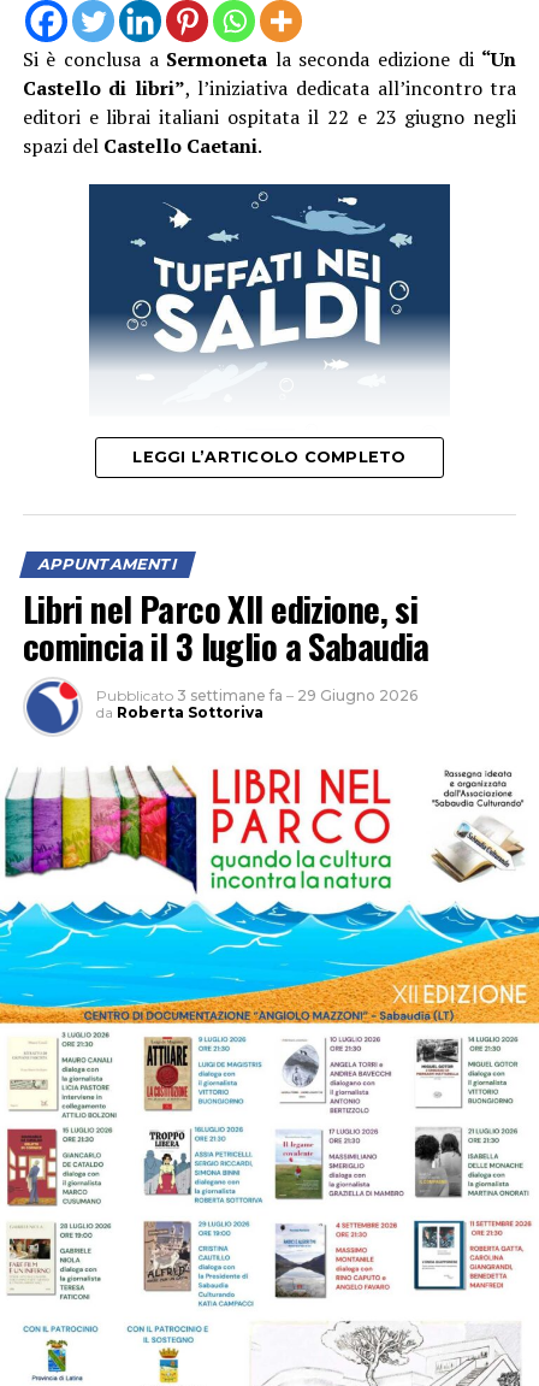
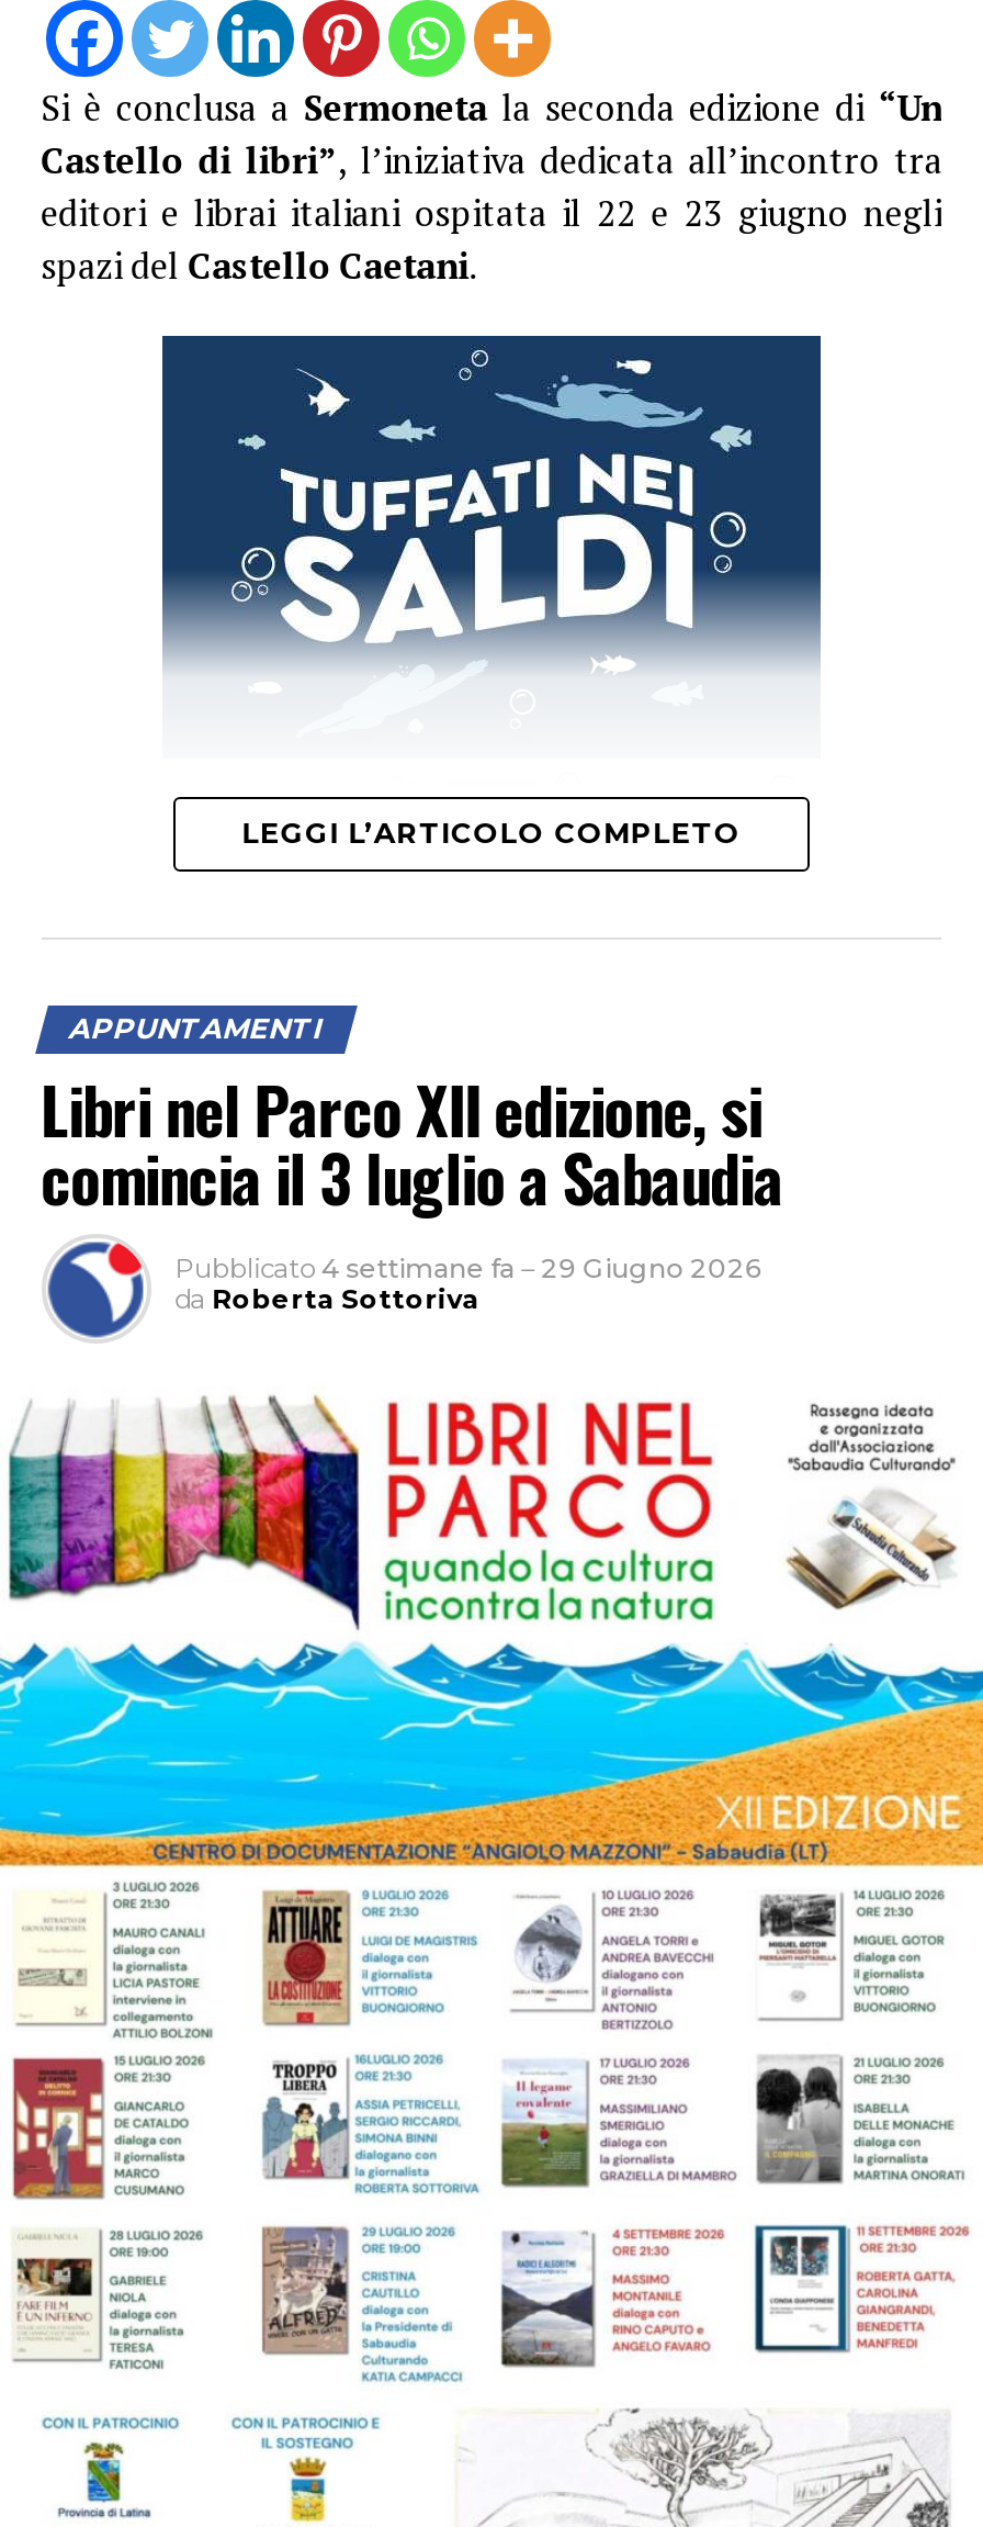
- Pubblicato 3 settimane fa – 29 Giugno 2026
+ Pubblicato 4 settimane fa – 29 Giugno 2026
